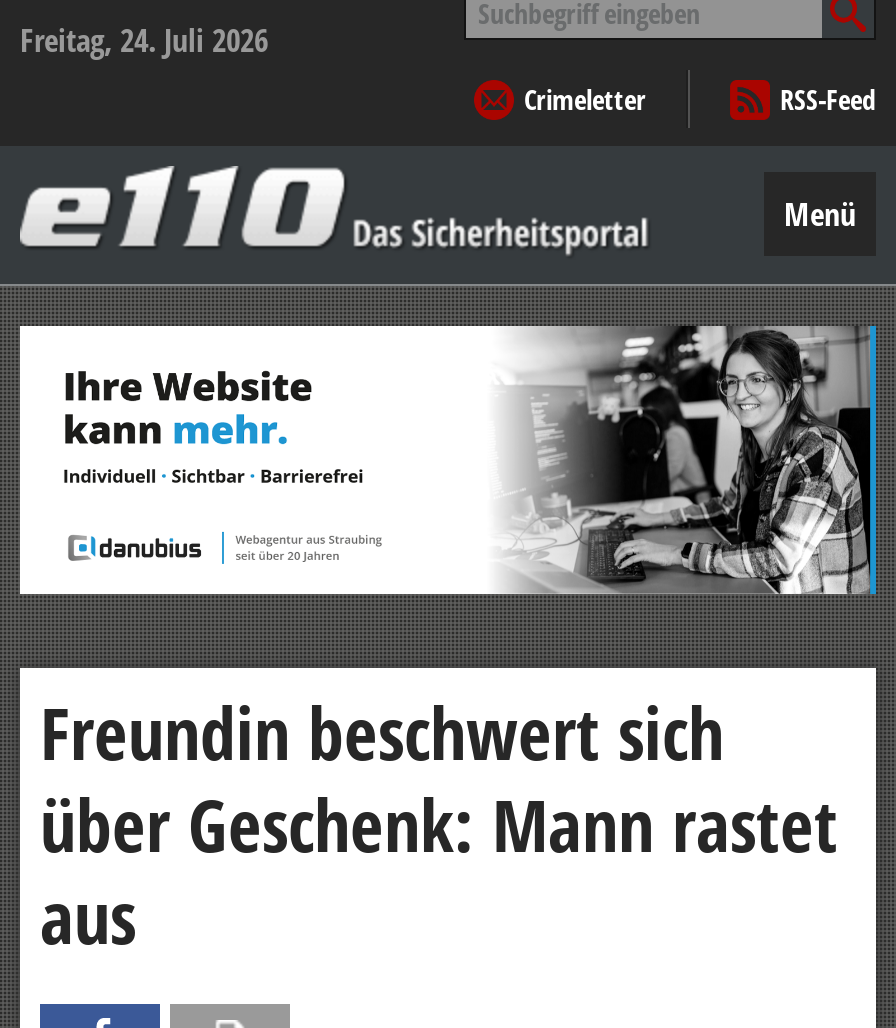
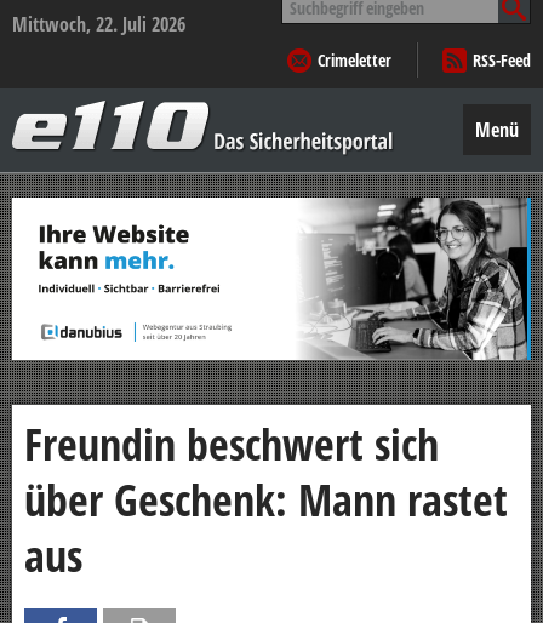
- Freitag, 24. Juli 2026
+ Mittwoch, 22. Juli 2026
